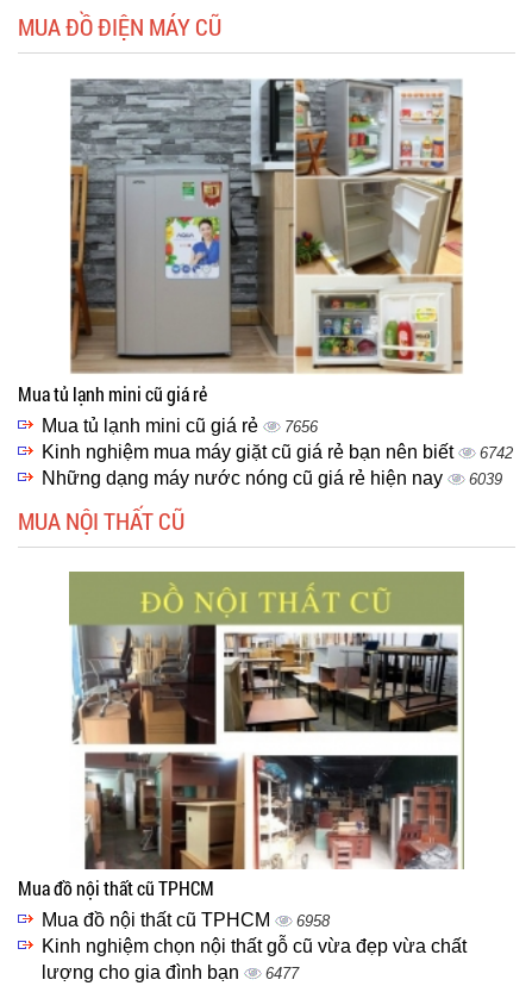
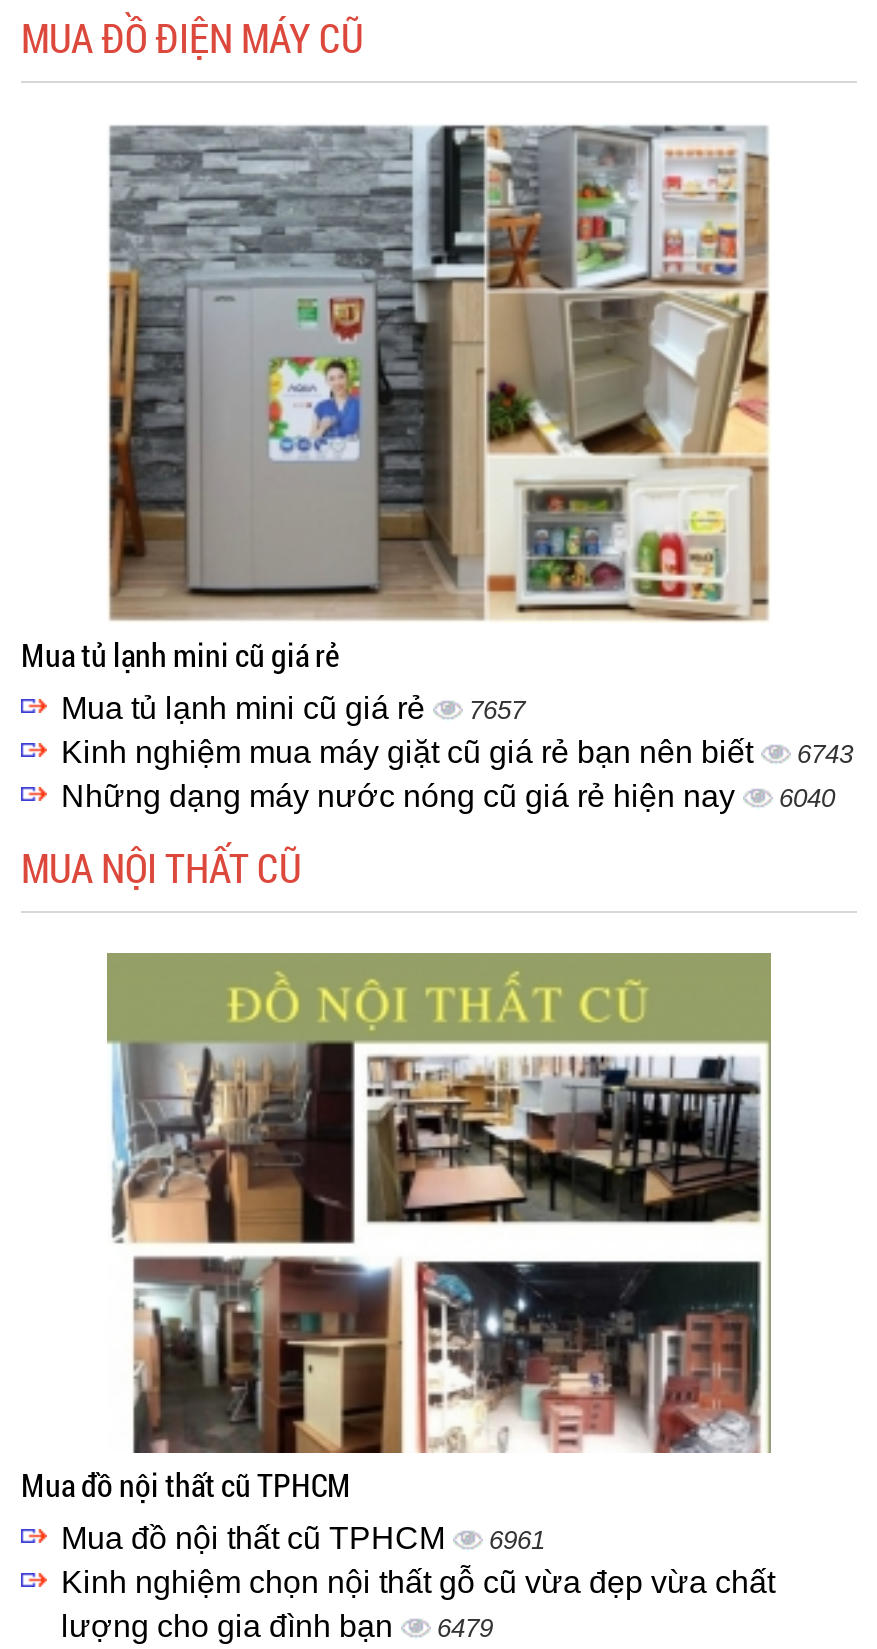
- Mua tủ lạnh mini cũ giá rẻ 7656
+ Mua tủ lạnh mini cũ giá rẻ 7657

- Kinh nghiệm mua máy giặt cũ giá rẻ bạn nên biết 6742
+ Kinh nghiệm mua máy giặt cũ giá rẻ bạn nên biết 6743

- Những dạng máy nước nóng cũ giá rẻ hiện nay 6039
+ Những dạng máy nước nóng cũ giá rẻ hiện nay 6040

- Mua đồ nội thất cũ TPHCM 6958
+ Mua đồ nội thất cũ TPHCM 6961

- lượng cho gia đình bạn 6477
+ lượng cho gia đình bạn 6479
